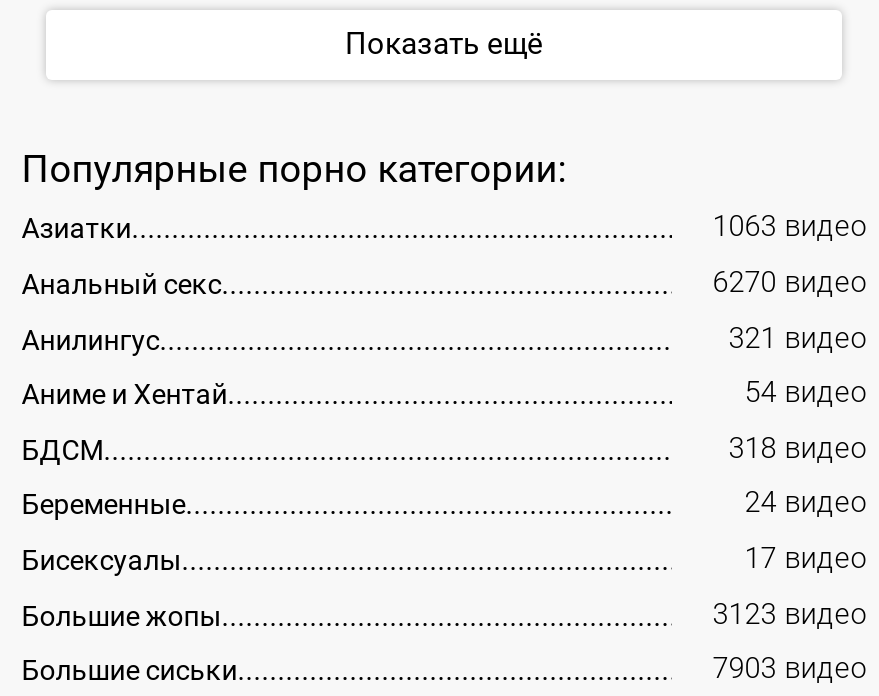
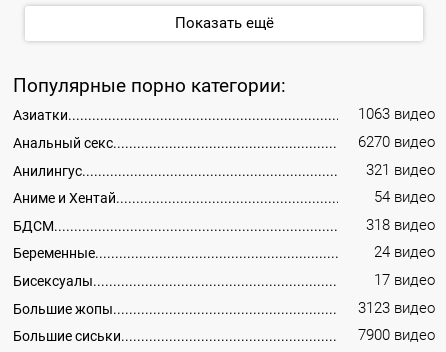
- 7903 видео
+ 7900 видео
